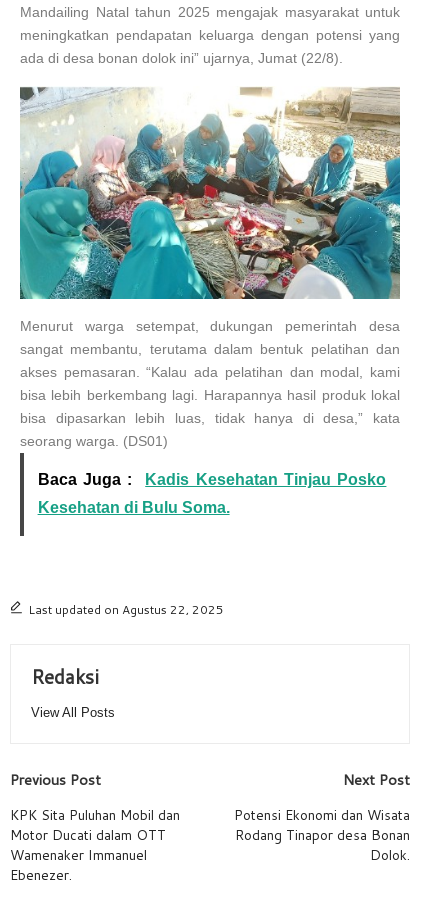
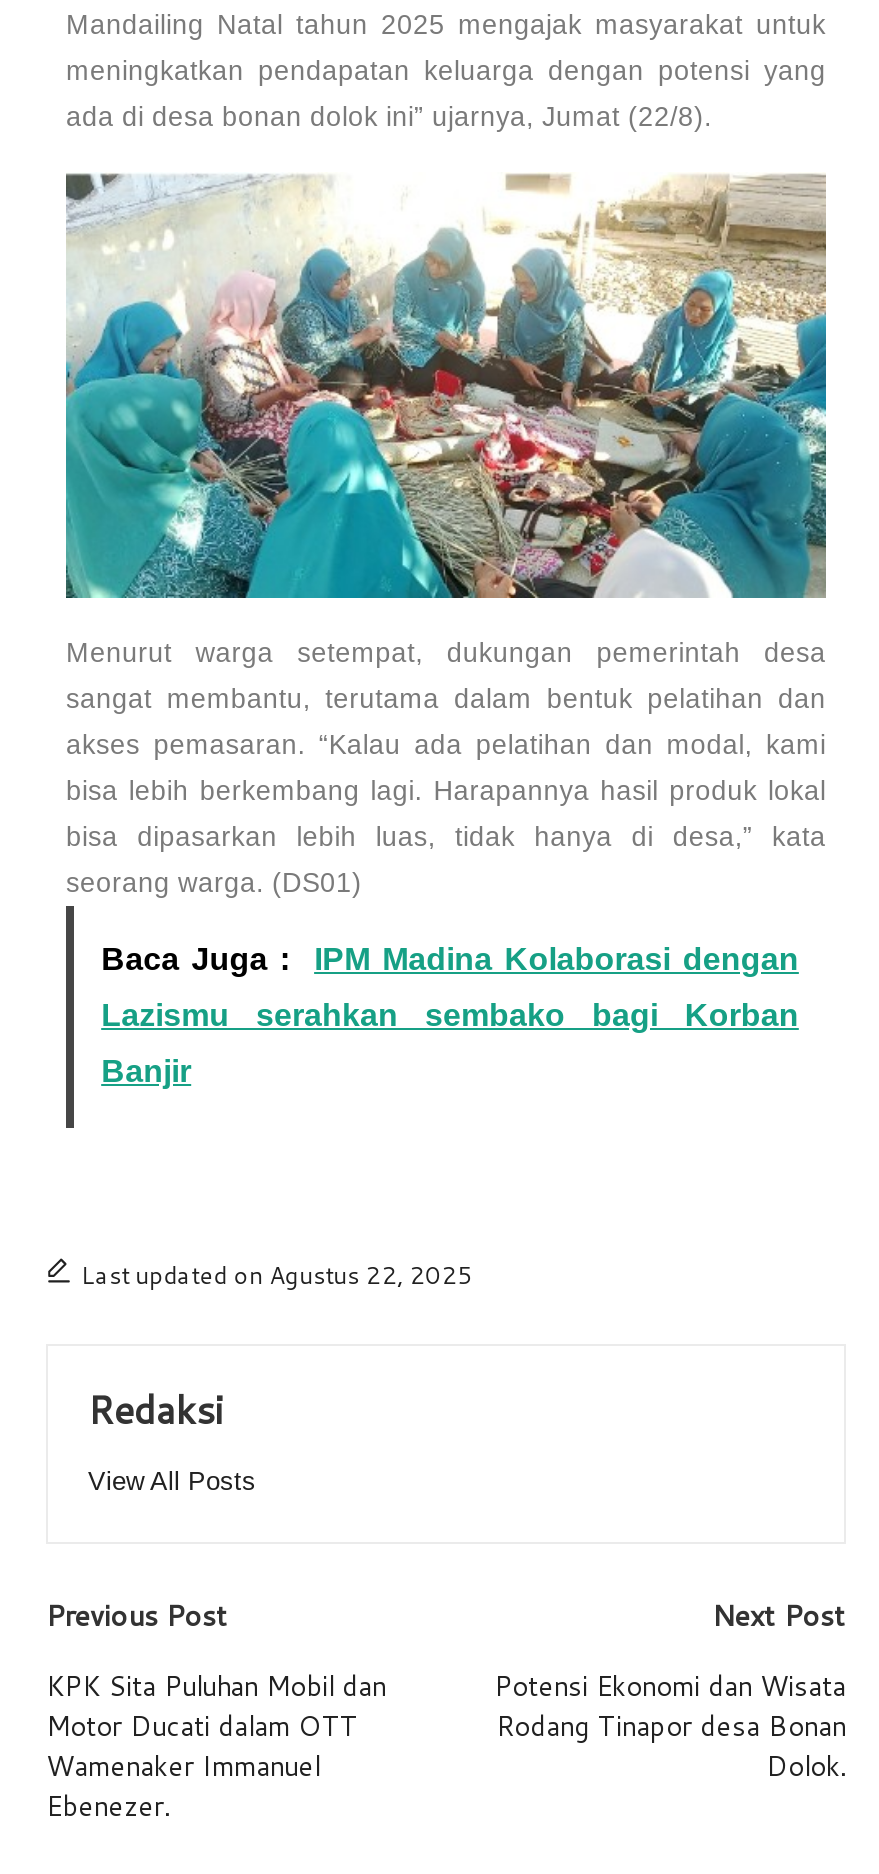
- Kadis Kesehatan Tinjau Posko
- Kesehatan di Bulu Soma.
+ IPM Madina Kolaborasi dengan
+ Lazismu serahkan sembako bagi Korban
+ Banjir
